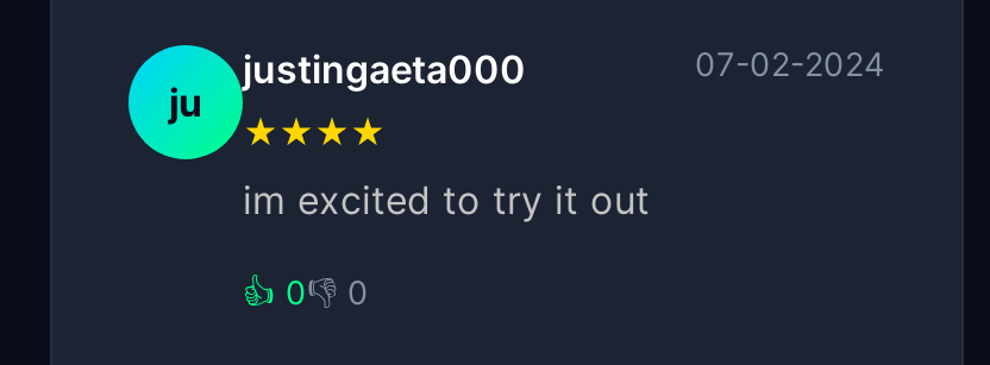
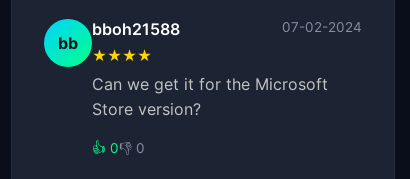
- justingaeta000
+ bboh21588

- ju
+ bb

- im excited to try it out
+ Can we get it for the Microsoft
+ Store version?
